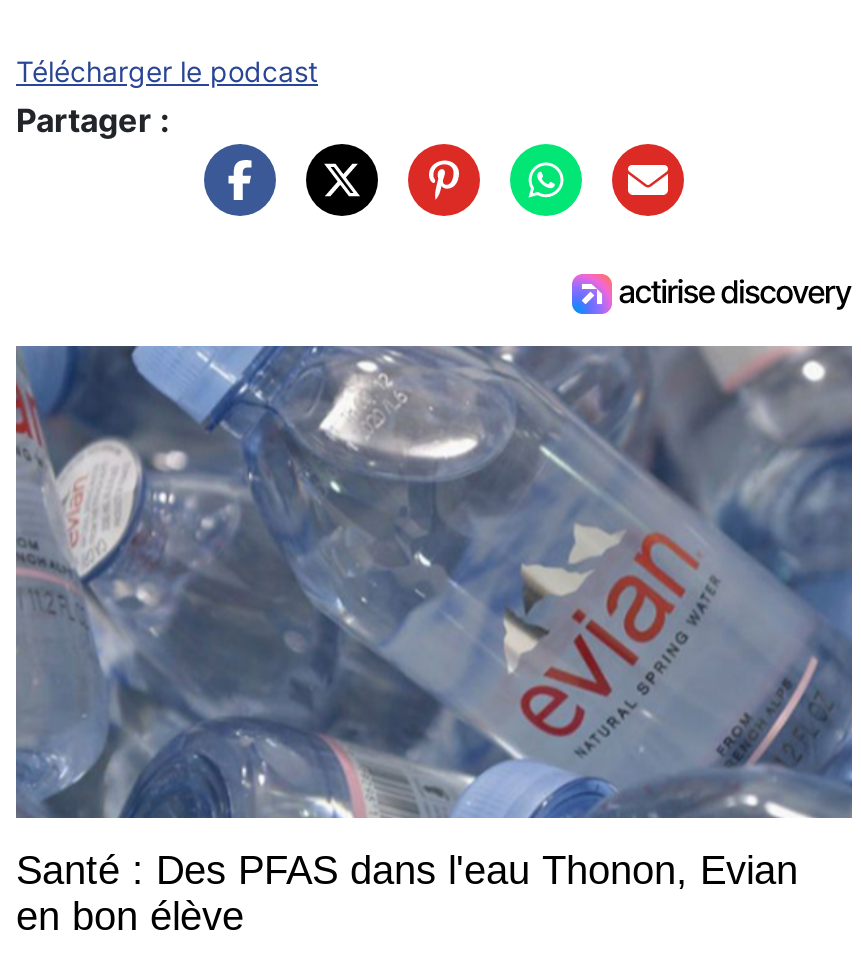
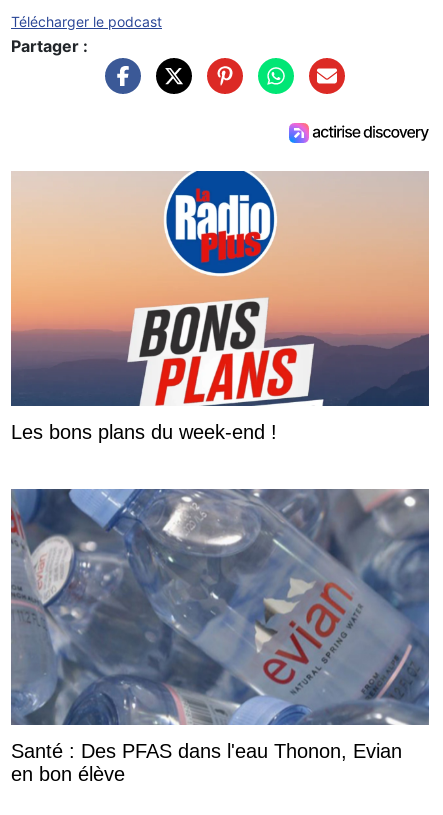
+ [image]
+ Les bons plans du week-end !
